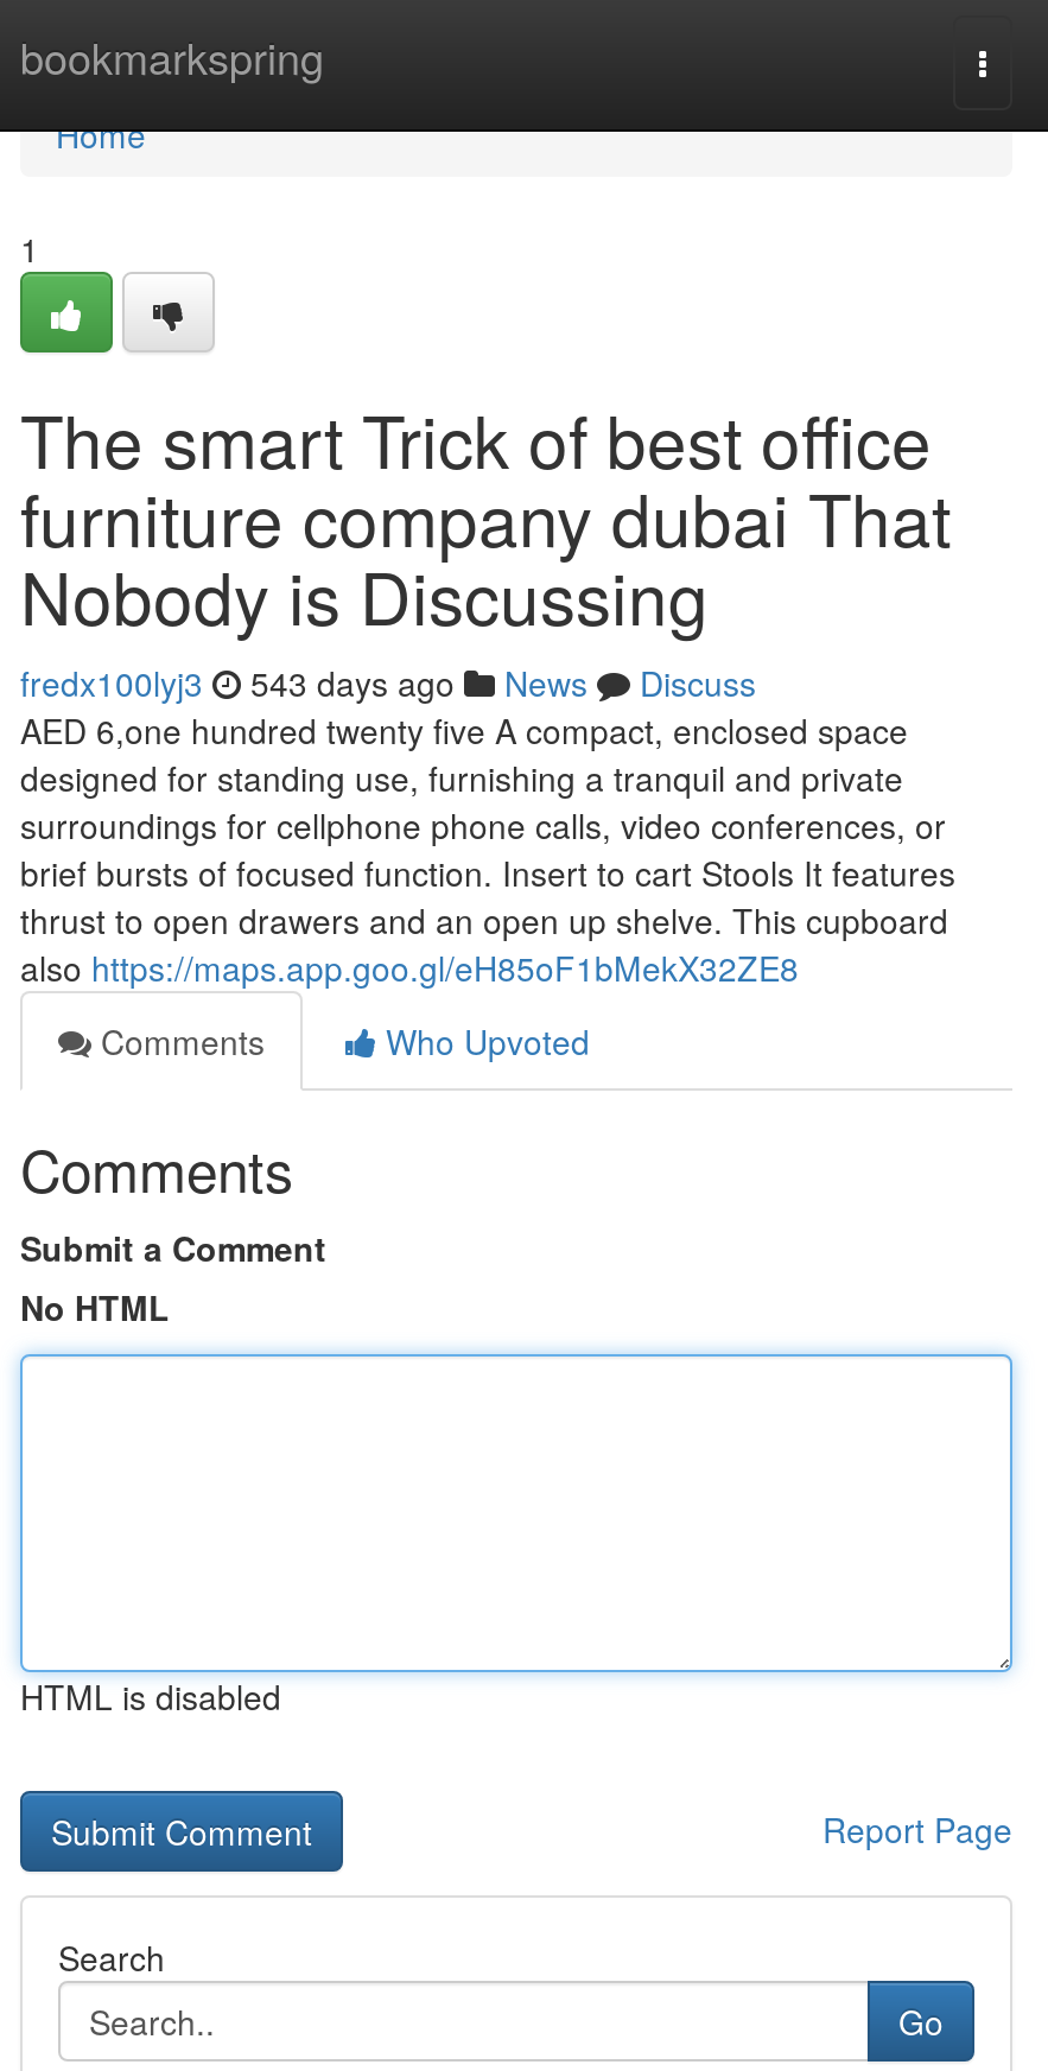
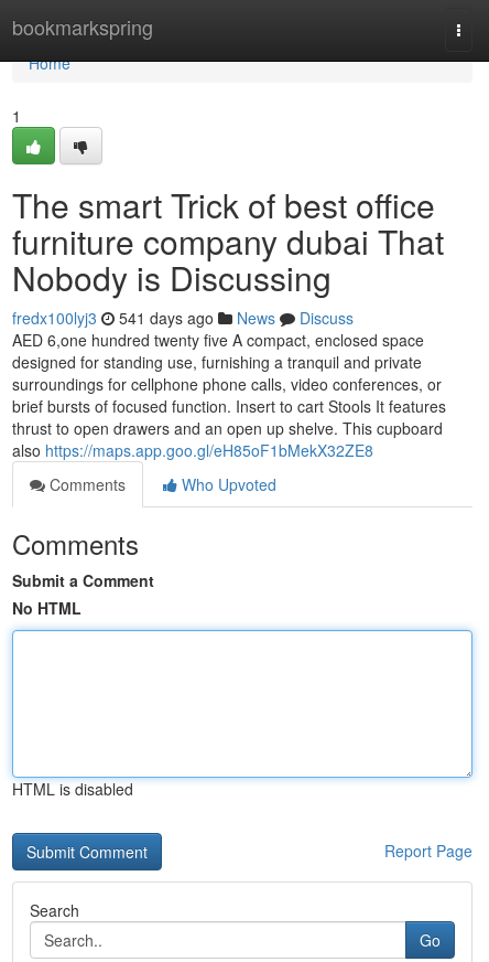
- fredx100lyj3 543 days ago News Discuss
+ fredx100lyj3 541 days ago News Discuss
